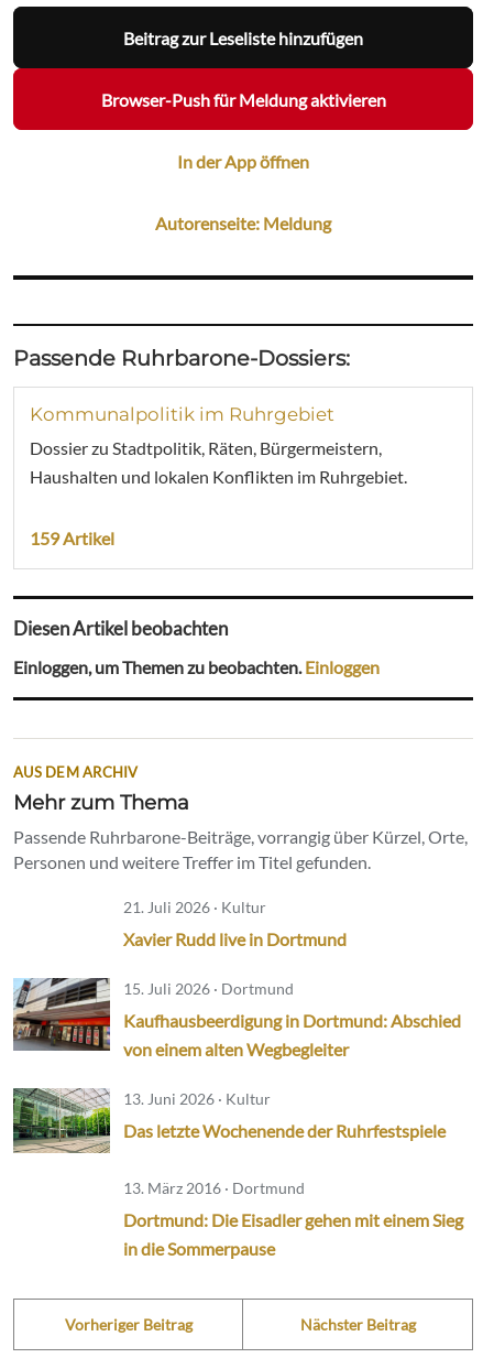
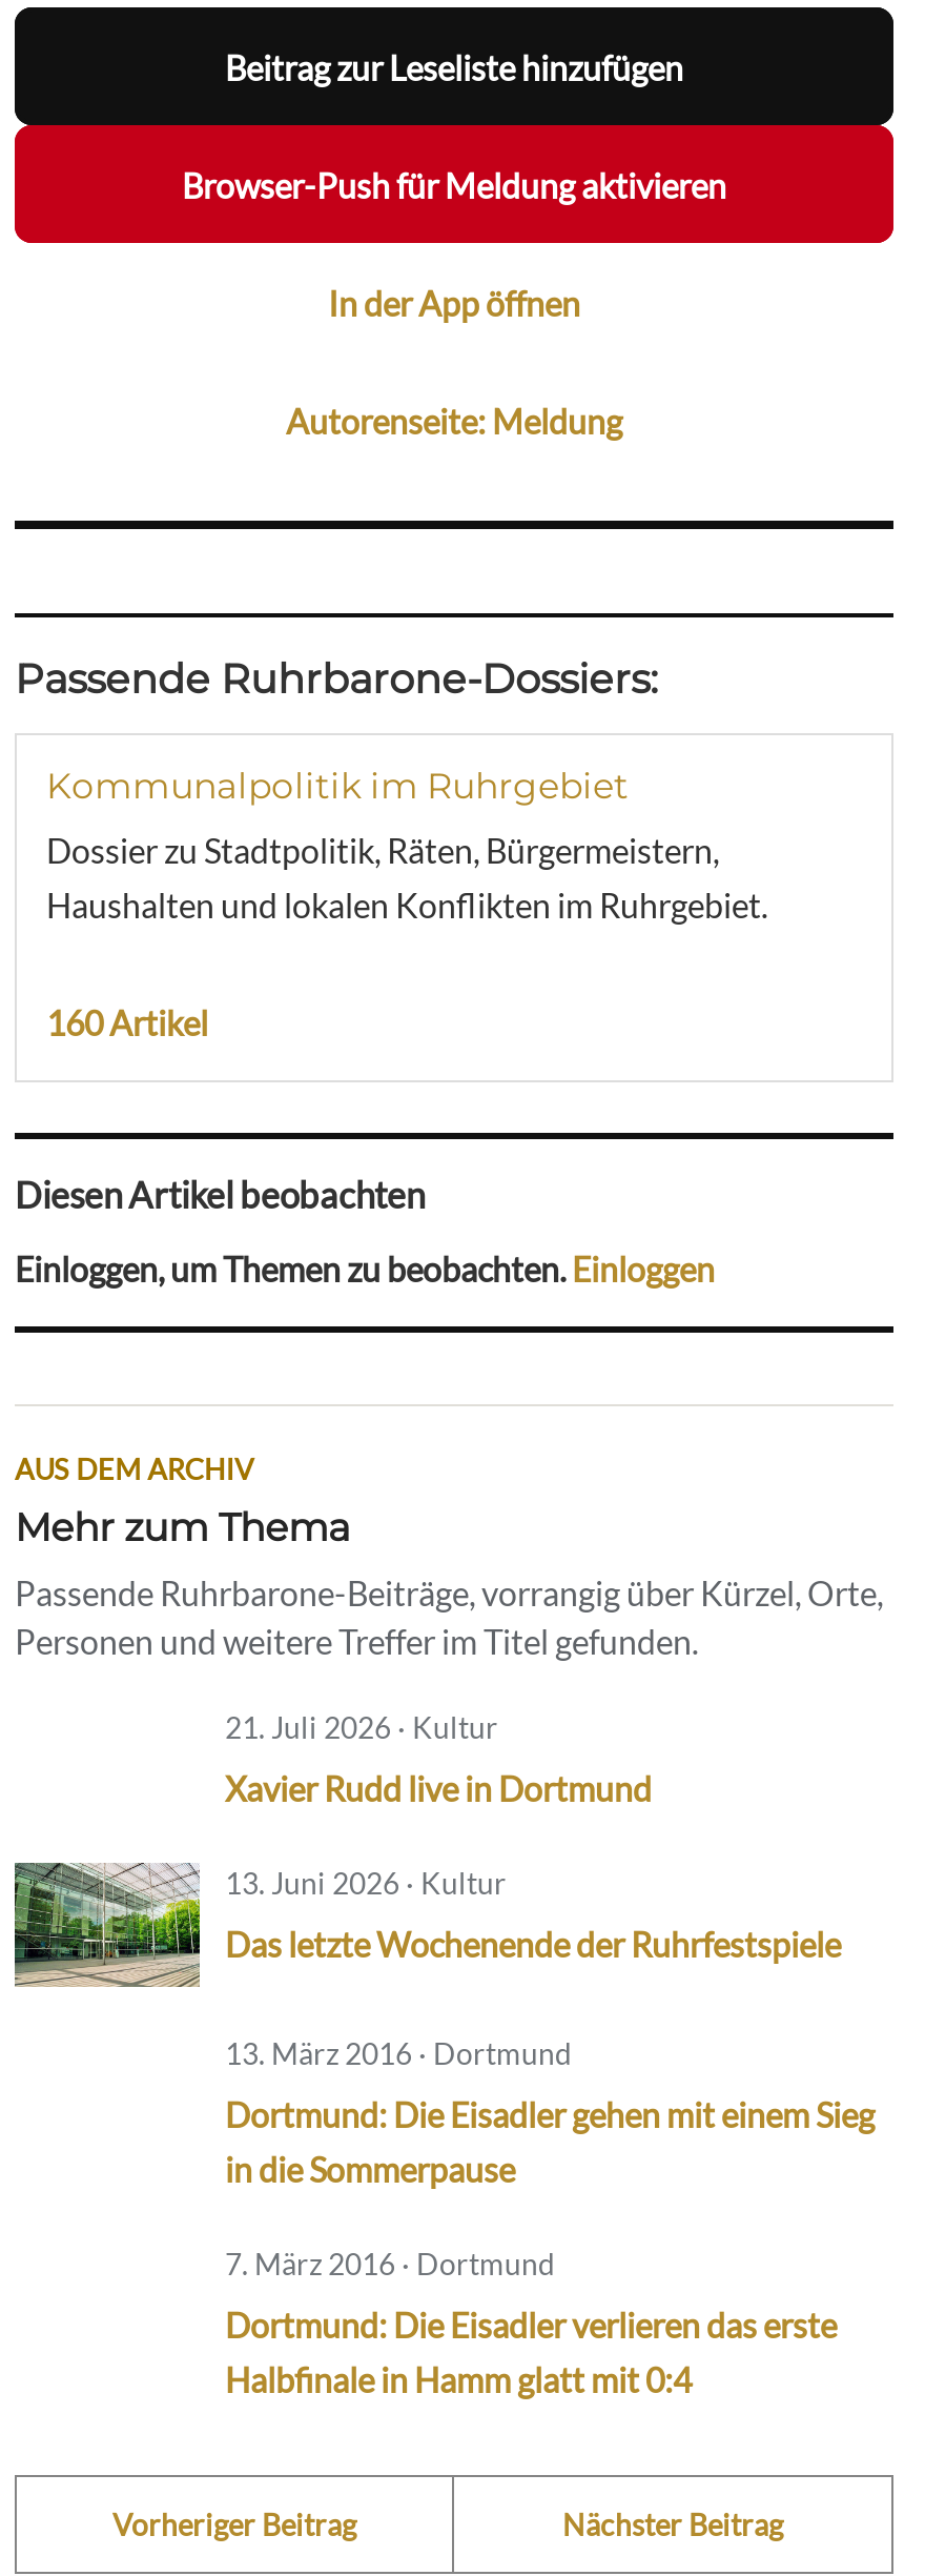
- 159 Artikel
+ 160 Artikel

- [image]
- 15. Juli 2026 · Dortmund
- Kaufhausbeerdigung in Dortmund: Abschied
- von einem alten Wegbegleiter

moved up: [image] | 13. Juni 2026 · Kultur | Das letzte Wochenende der Ruhrfestspiele | 13. März 2016 · Dortmund | Dortmund: Die Eisadler gehen mit einem Sieg | in die Sommerpause

+ 7. März 2016 · Dortmund
+ Dortmund: Die Eisadler verlieren das erste
+ Halbfinale in Hamm glatt mit 0:4
